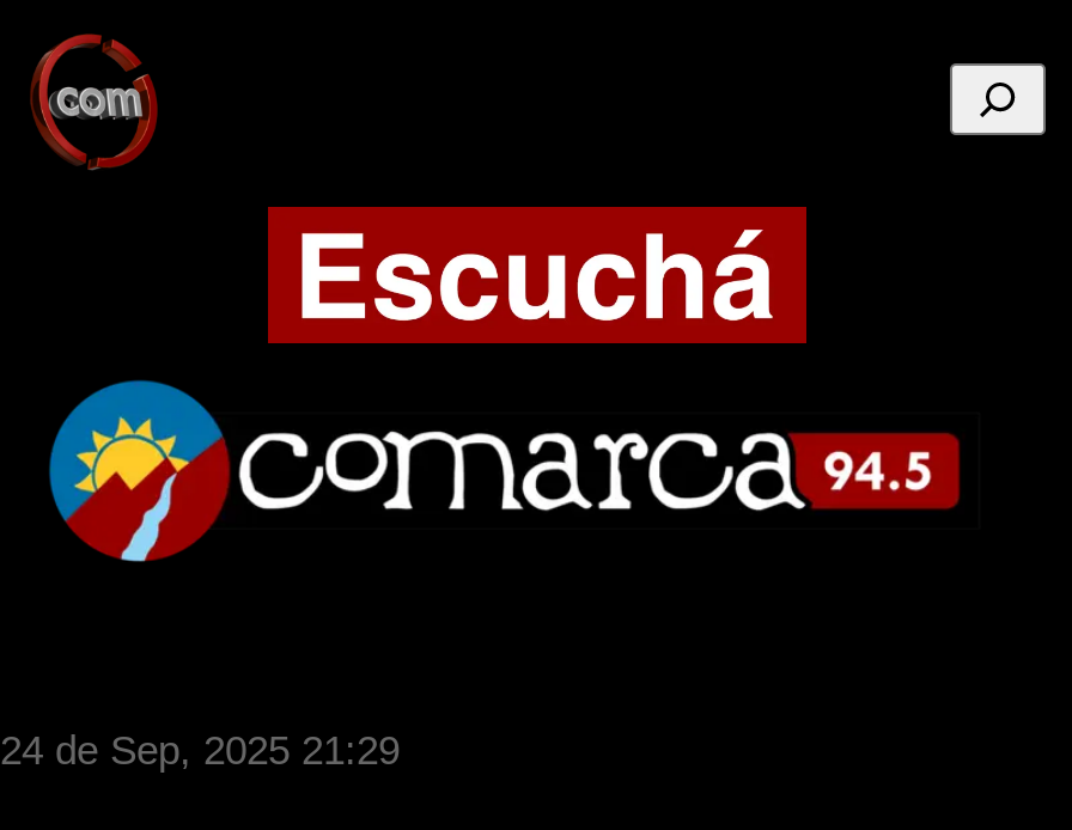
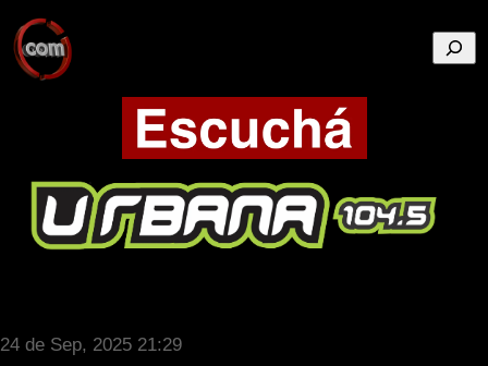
- [image]
+ [image]
